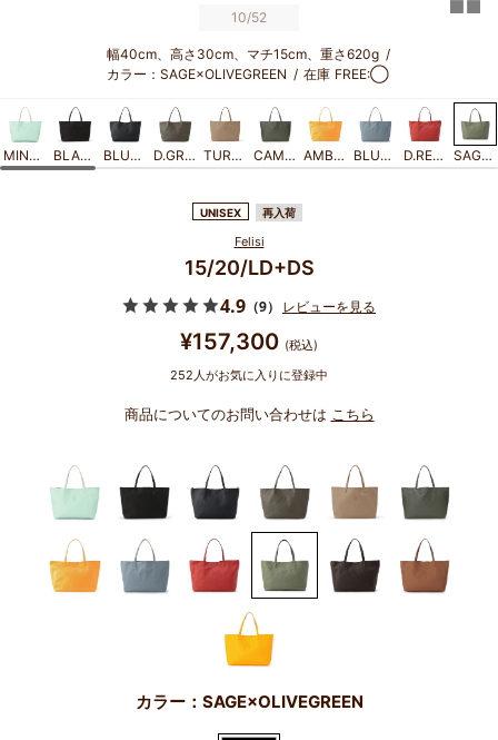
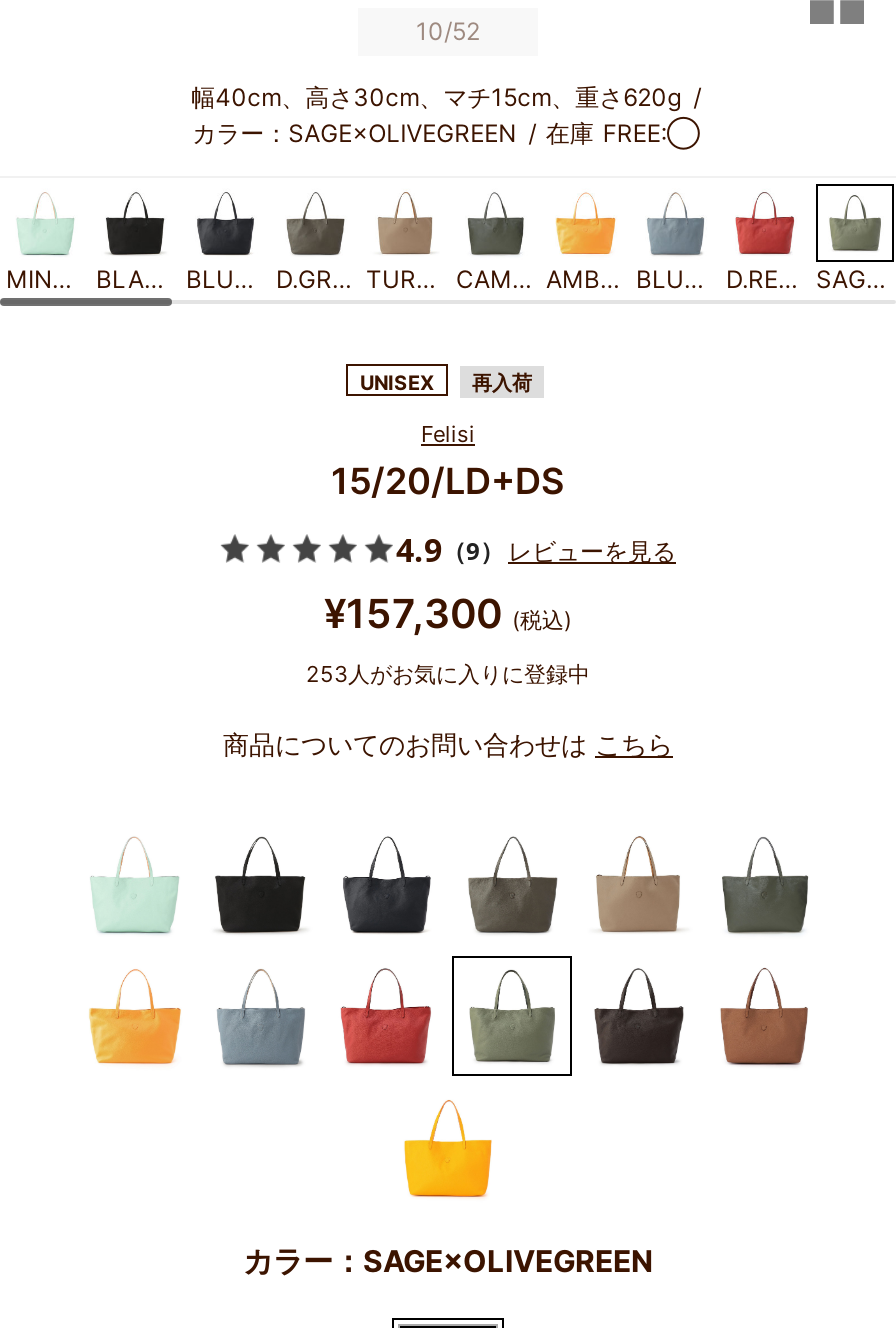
- 252人がお気に入りに登録中
+ 253人がお気に入りに登録中
